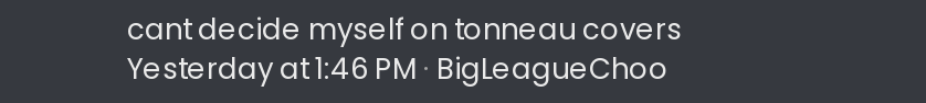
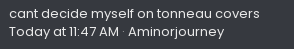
- Yesterday at 1:46 PM BigLeagueChoo
+ Today at 11:47 AM Aminorjourney
